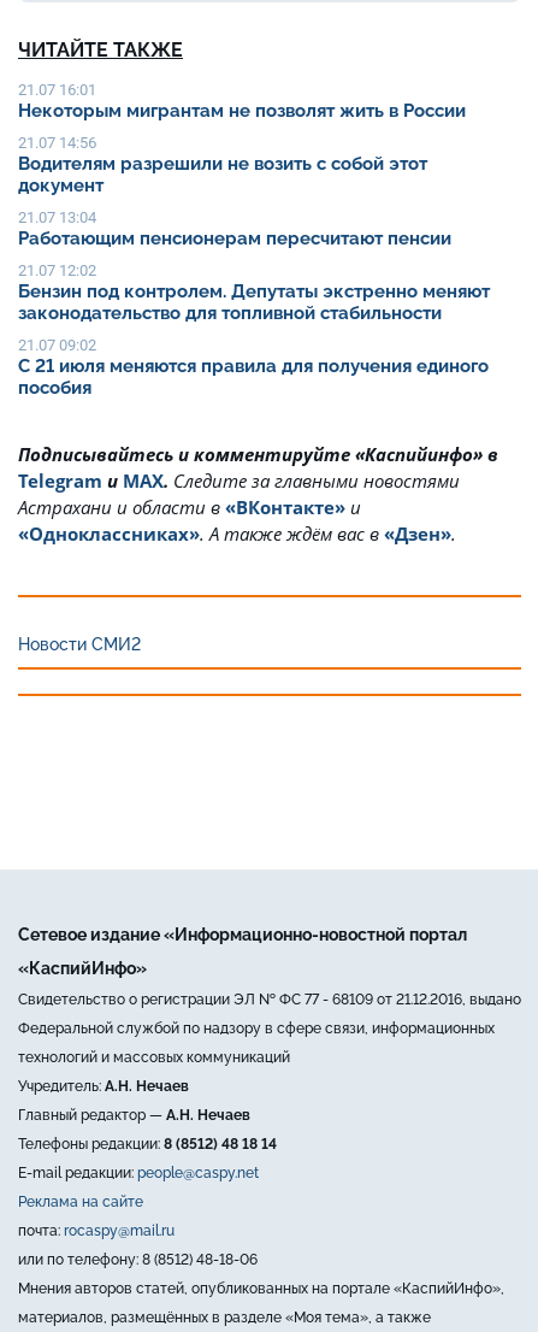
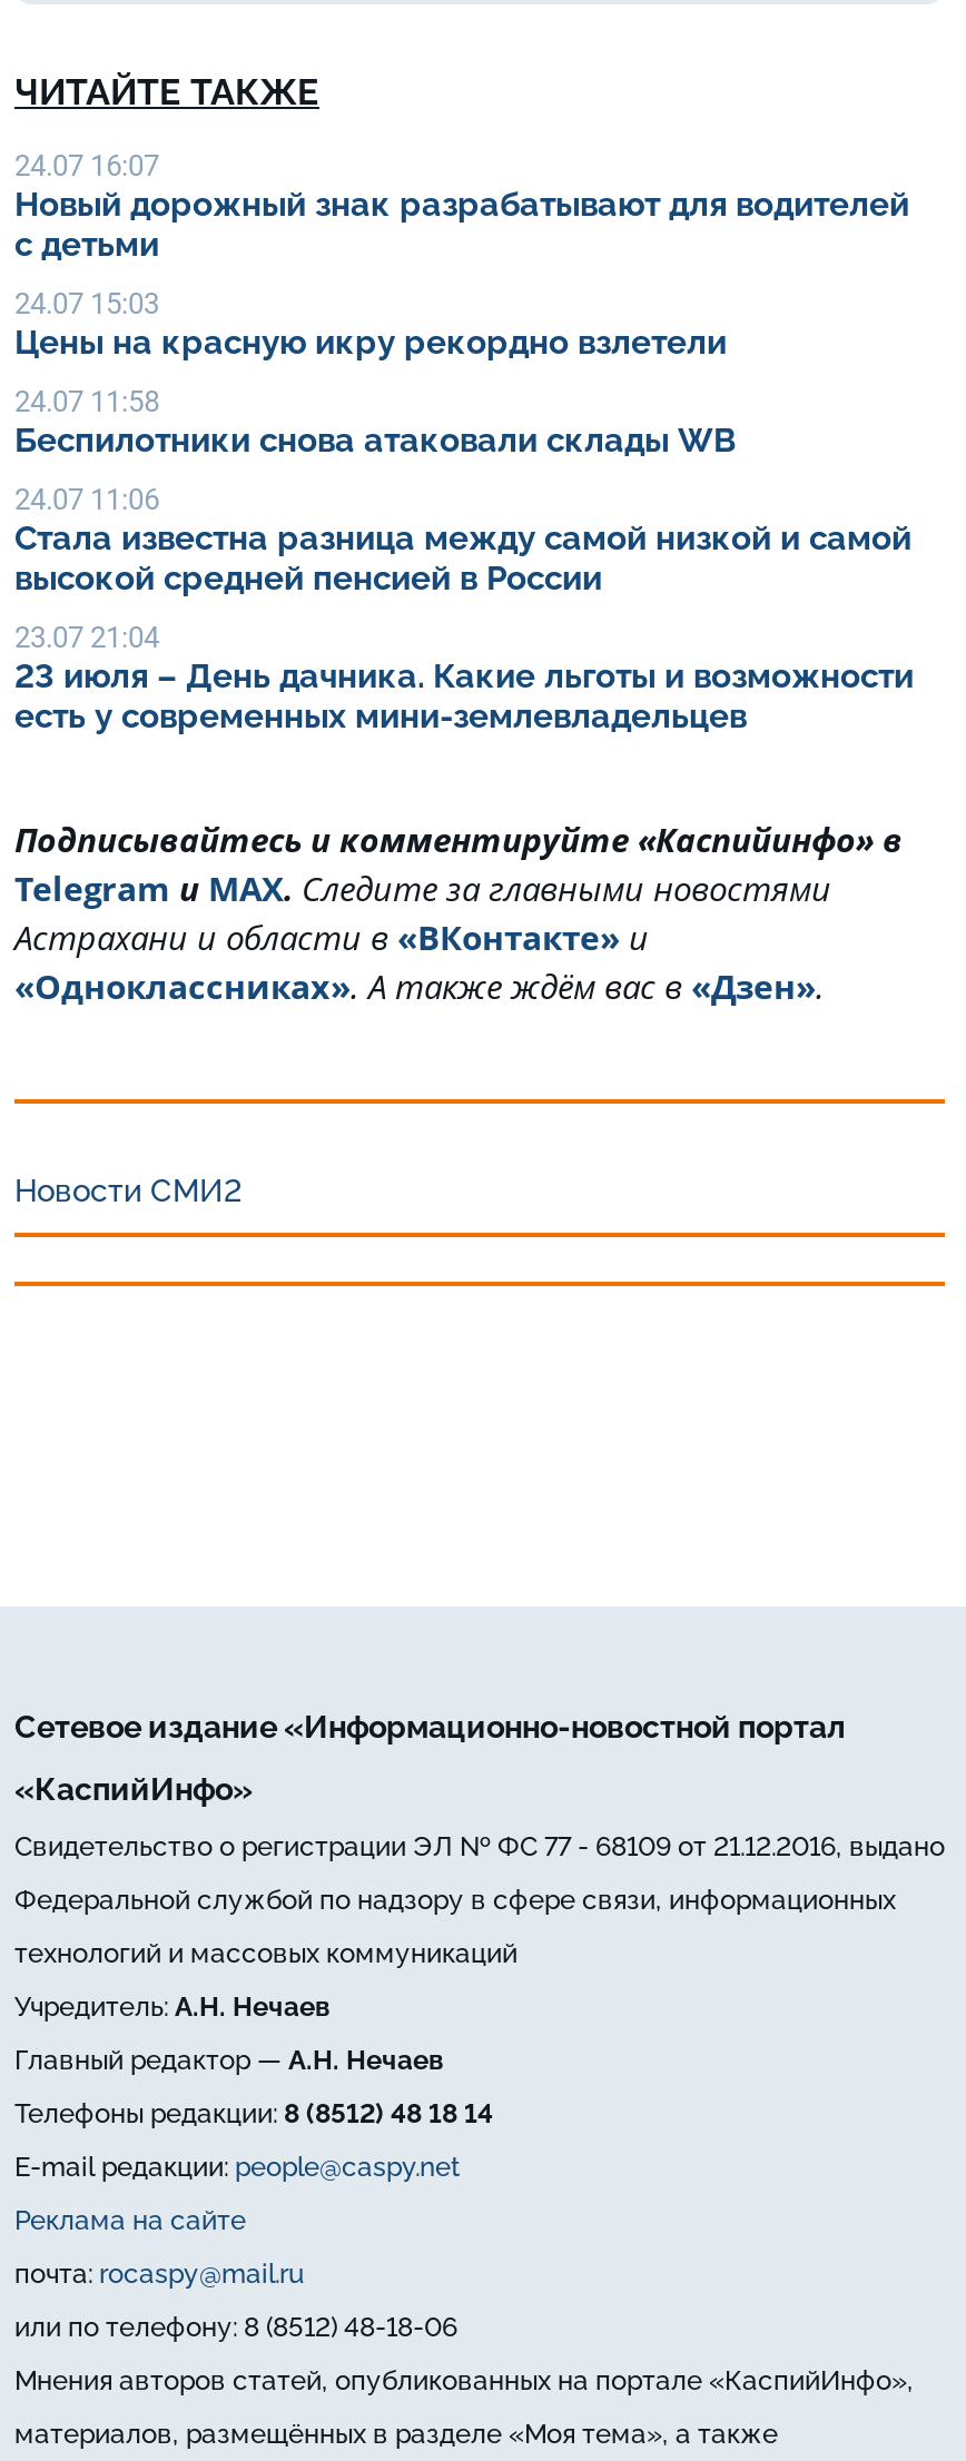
- 21.07 16:01
- Некоторым мигрантам не позволят жить в России
+ 24.07 16:07
+ Новый дорожный знак разрабатывают для водителей
+ с детьми

- 21.07 14:56
- Водителям разрешили не возить с собой этот
- документ
+ 24.07 15:03
+ Цены на красную икру рекордно взлетели

- 21.07 13:04
- Работающим пенсионерам пересчитают пенсии
+ 24.07 11:58
+ Беспилотники снова атаковали склады WB

- 21.07 12:02
- Бензин под контролем. Депутаты экстренно меняют
- законодательство для топливной стабильности
+ 24.07 11:06
+ Стала известна разница между самой низкой и самой
+ высокой средней пенсией в России

- 21.07 09:02
- С 21 июля меняются правила для получения единого
- пособия
+ 23.07 21:04
+ 23 июля – День дачника. Какие льготы и возможности
+ есть у современных мини-землевладельцев
